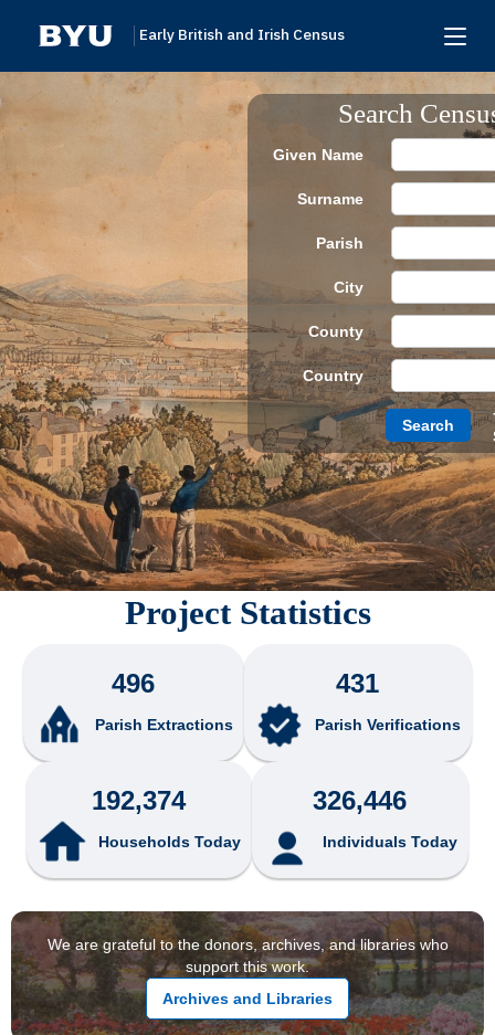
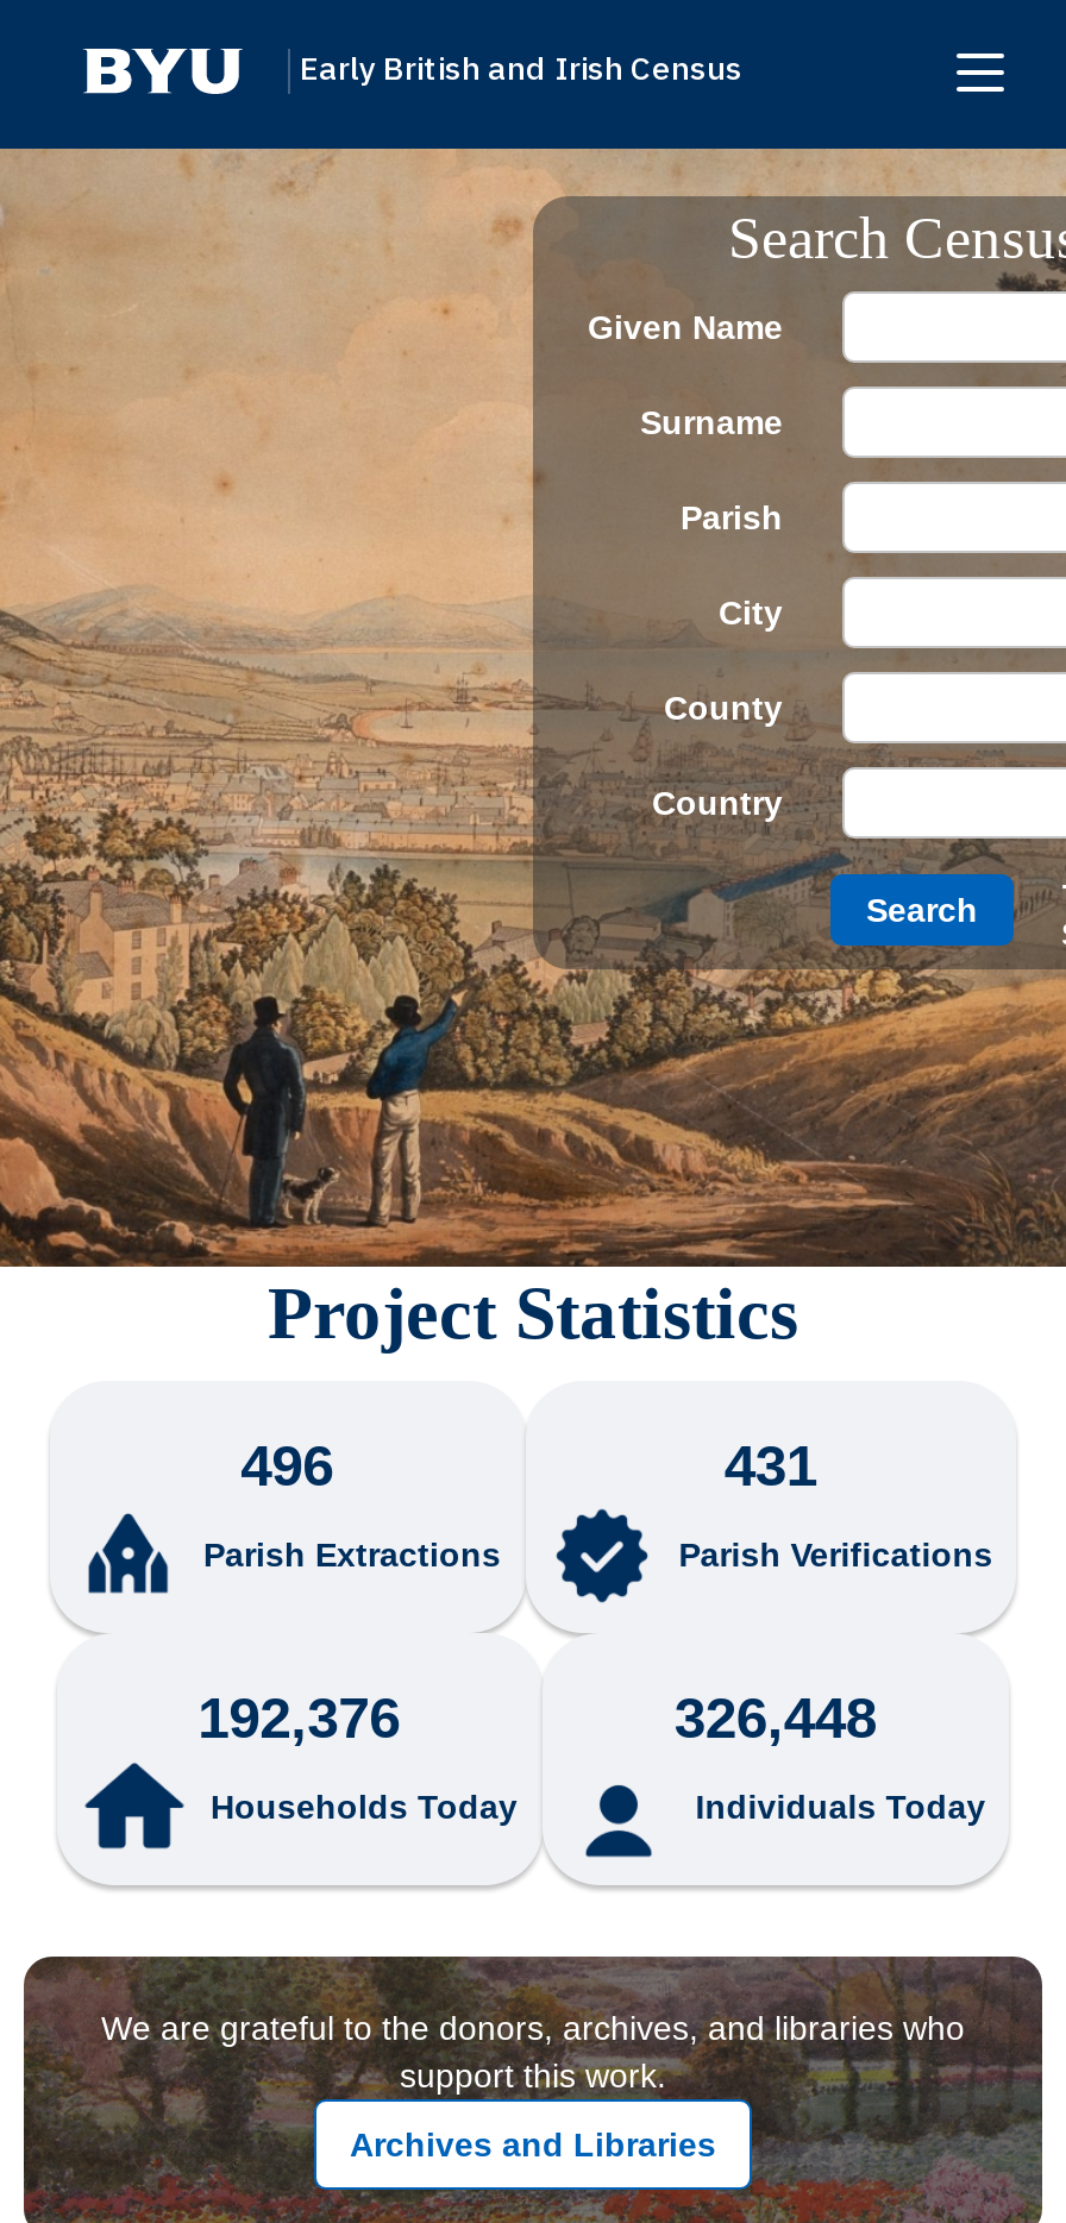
- 192,374
+ 192,376

- 326,446
+ 326,448
